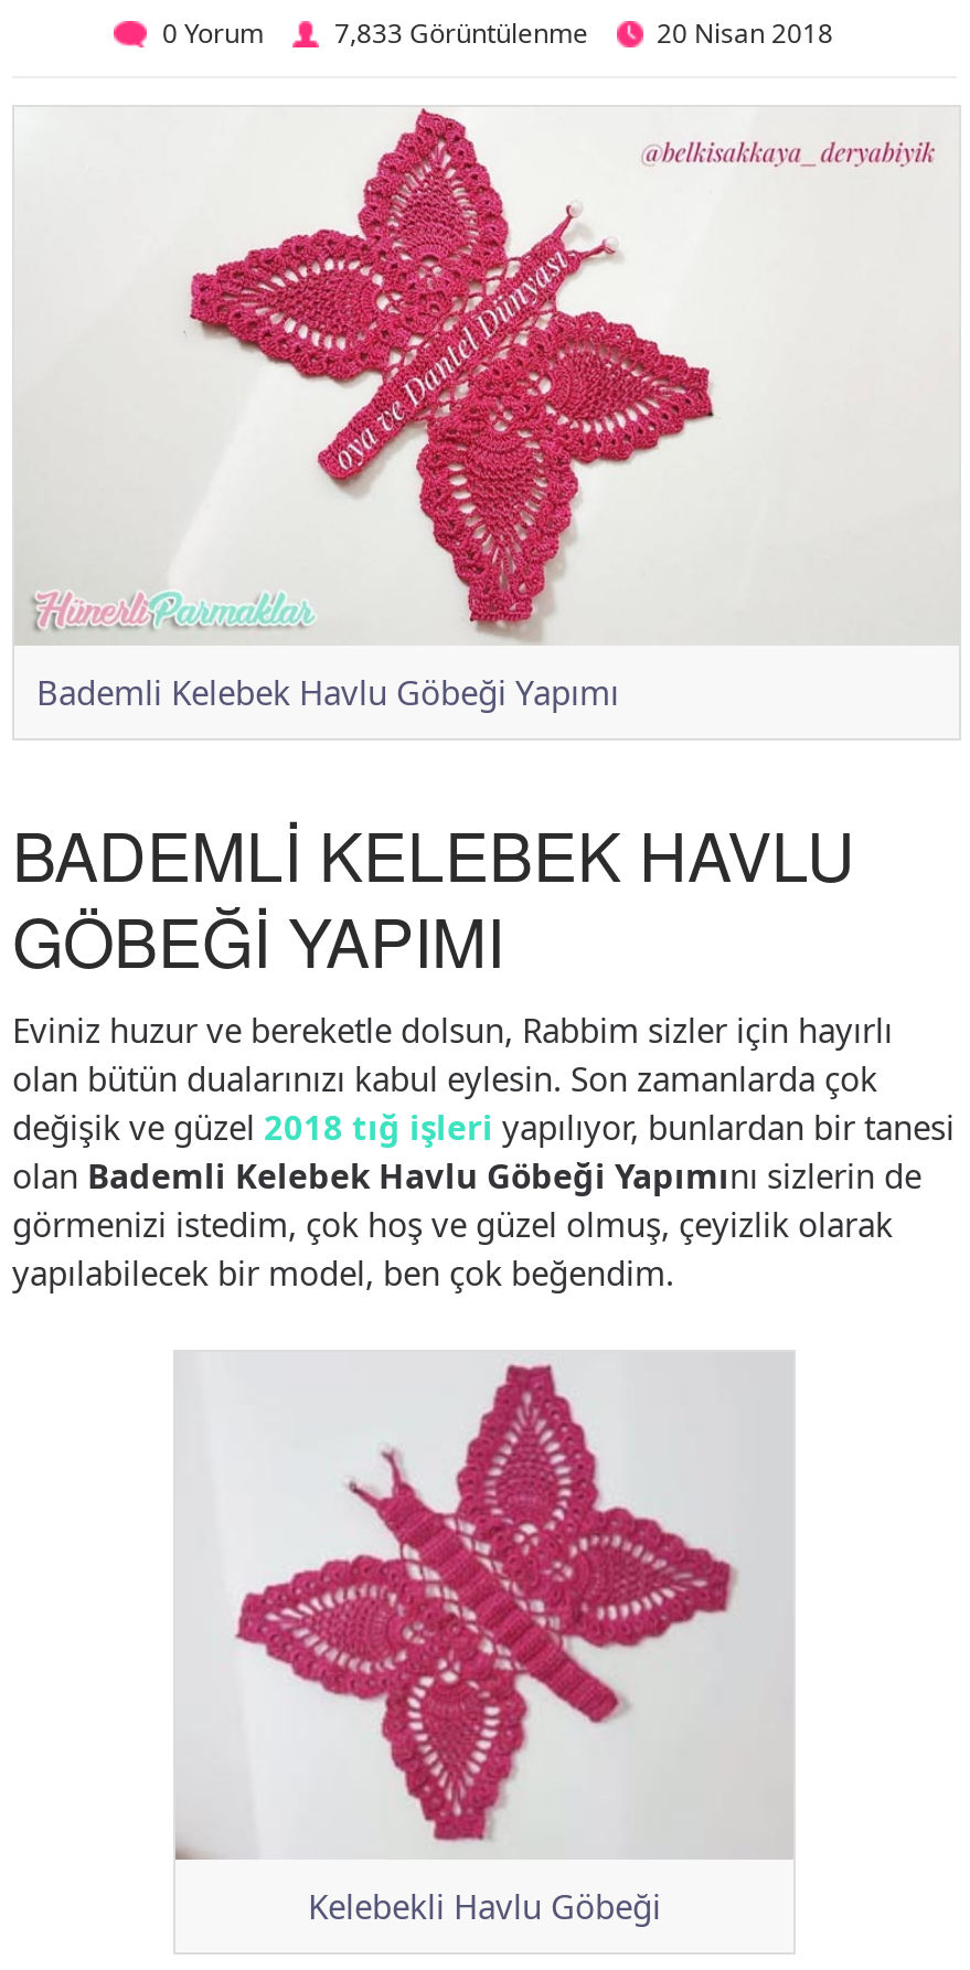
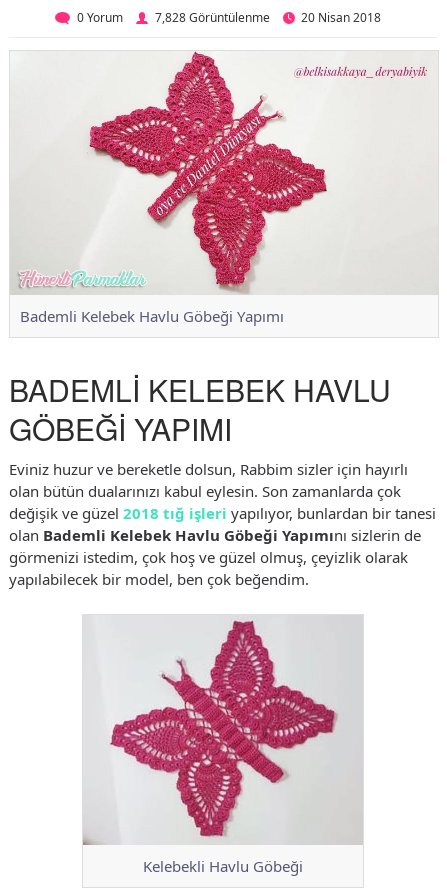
- 7,833 Görüntülenme
+ 7,828 Görüntülenme
